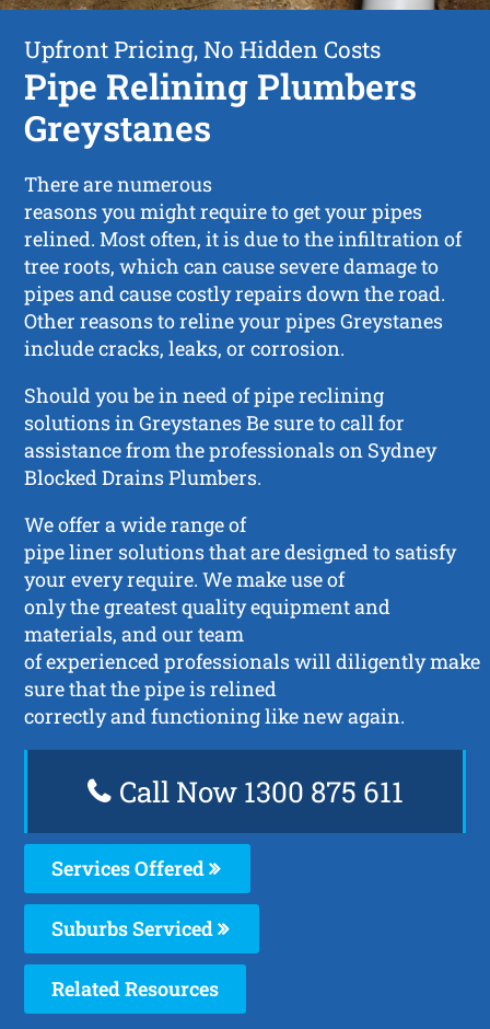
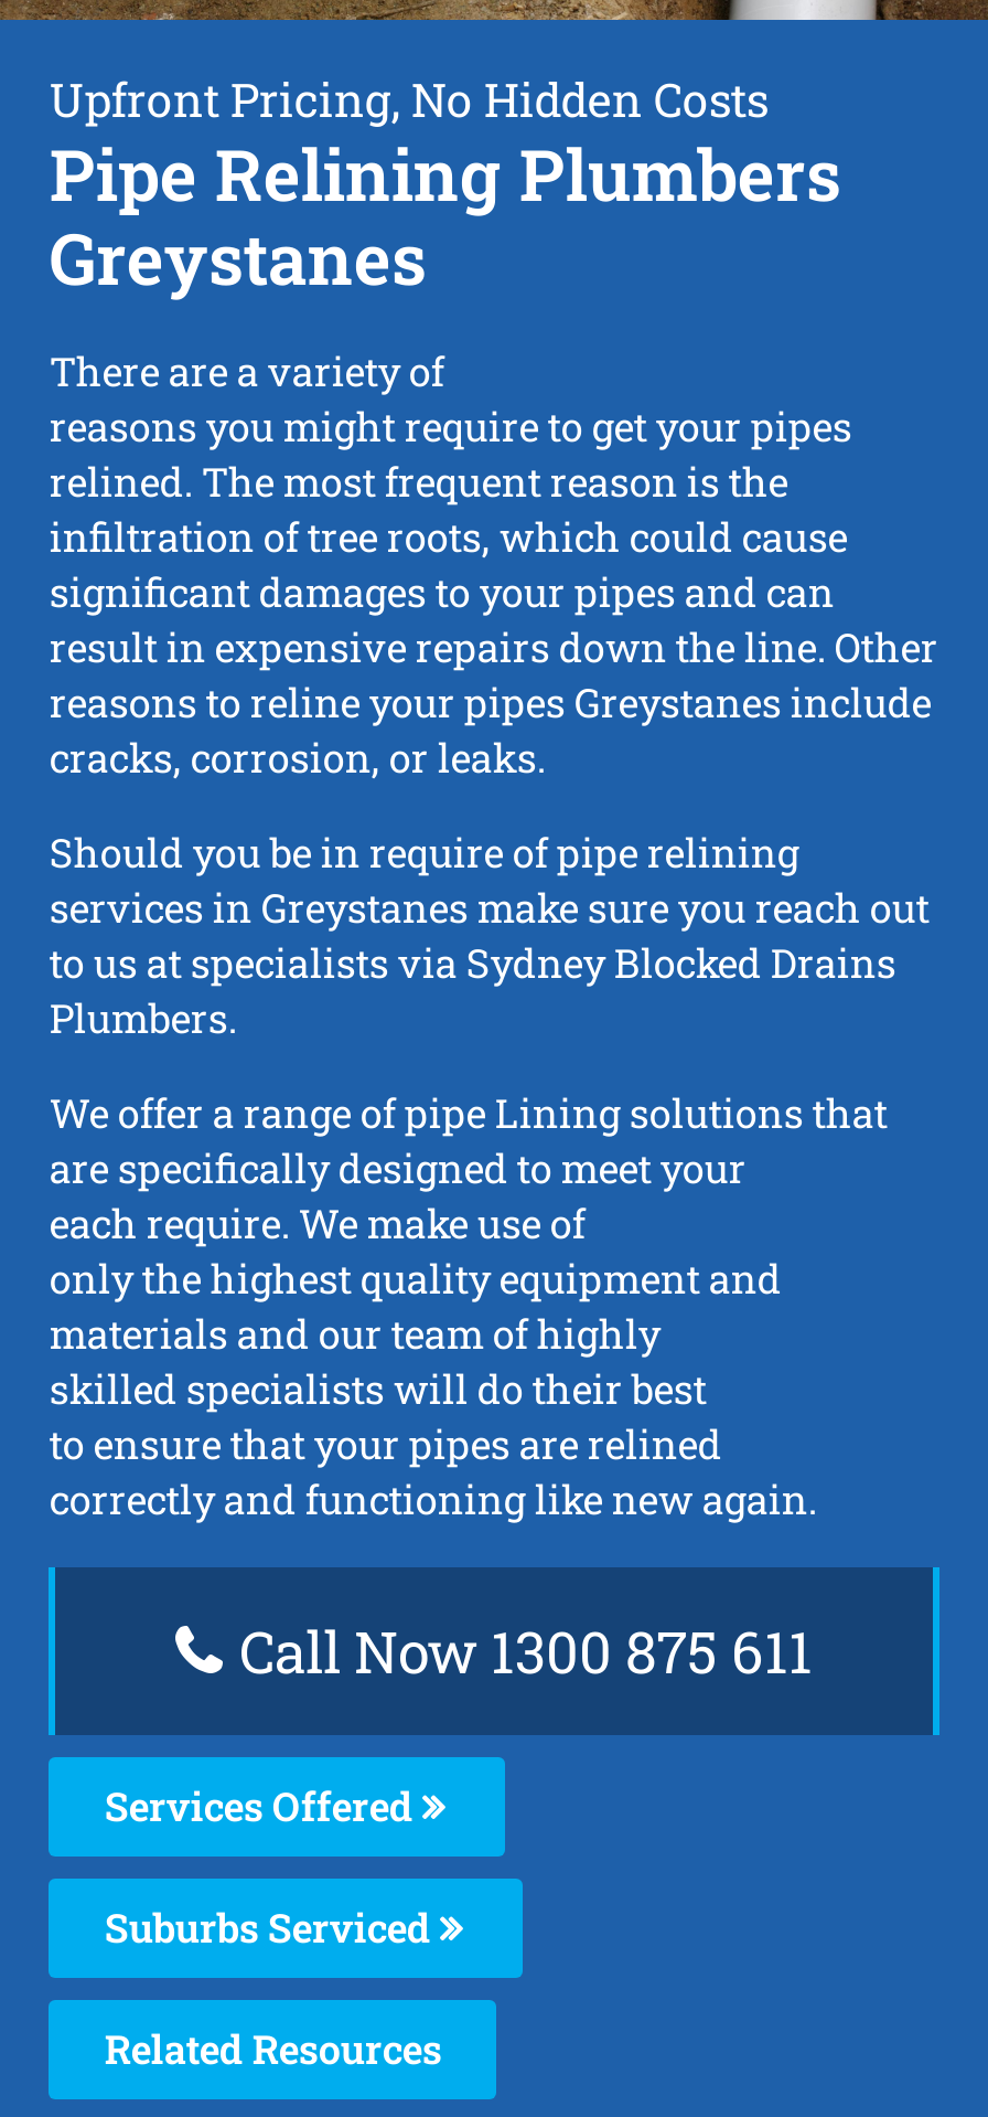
- There are numerous
+ There are a variety of

- relined. Most often, it is due to the infiltration of
- tree roots, which can cause severe damage to
- pipes and cause costly repairs down the road.
- Other reasons to reline your pipes Greystanes
- include cracks, leaks, or corrosion.
+ relined. The most frequent reason is the
+ infiltration of tree roots, which could cause
+ significant damages to your pipes and can
+ result in expensive repairs down the line. Other
+ reasons to reline your pipes Greystanes include
+ cracks, corrosion, or leaks.

- Should you be in need of pipe reclining
- solutions in Greystanes Be sure to call for
- assistance from the professionals on Sydney
- Blocked Drains Plumbers.
+ Should you be in require of pipe relining
+ services in Greystanes make sure you reach out
+ to us at specialists via Sydney Blocked Drains
+ Plumbers.

- We offer a wide range of
- pipe liner solutions that are designed to satisfy
- your every require. We make use of
- only the greatest quality equipment and
- materials, and our team
- of experienced professionals will diligently make
- sure that the pipe is relined
+ We offer a range of pipe Lining solutions that
+ are specifically designed to meet your
+ each require. We make use of
+ only the highest quality equipment and
+ materials and our team of highly
+ skilled specialists will do their best
+ to ensure that your pipes are relined
